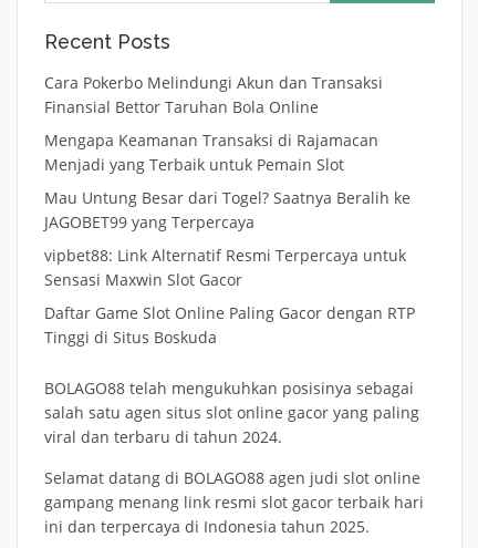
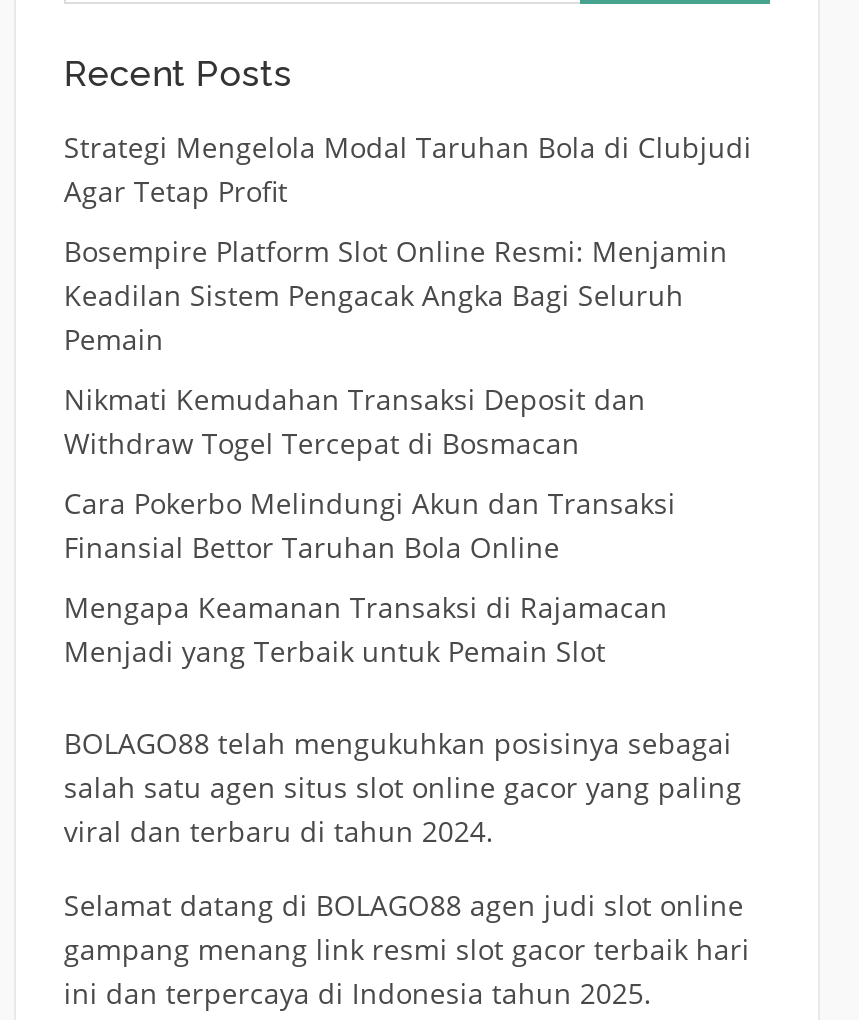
+ Strategi Mengelola Modal Taruhan Bola di Clubjudi
+ Agar Tetap Profit
+ Bosempire Platform Slot Online Resmi: Menjamin
+ Keadilan Sistem Pengacak Angka Bagi Seluruh
+ Pemain
+ Nikmati Kemudahan Transaksi Deposit dan
+ Withdraw Togel Tercepat di Bosmacan

moved down: Cara Pokerbo Melindungi Akun dan Transaksi | Finansial Bettor Taruhan Bola Online | Mengapa Keamanan Transaksi di Rajamacan | Menjadi yang Terbaik untuk Pemain Slot

- Mau Untung Besar dari Togel? Saatnya Beralih ke
- JAGOBET99 yang Terpercaya
- vipbet88: Link Alternatif Resmi Terpercaya untuk
- Sensasi Maxwin Slot Gacor
- Daftar Game Slot Online Paling Gacor dengan RTP
- Tinggi di Situs Boskuda
